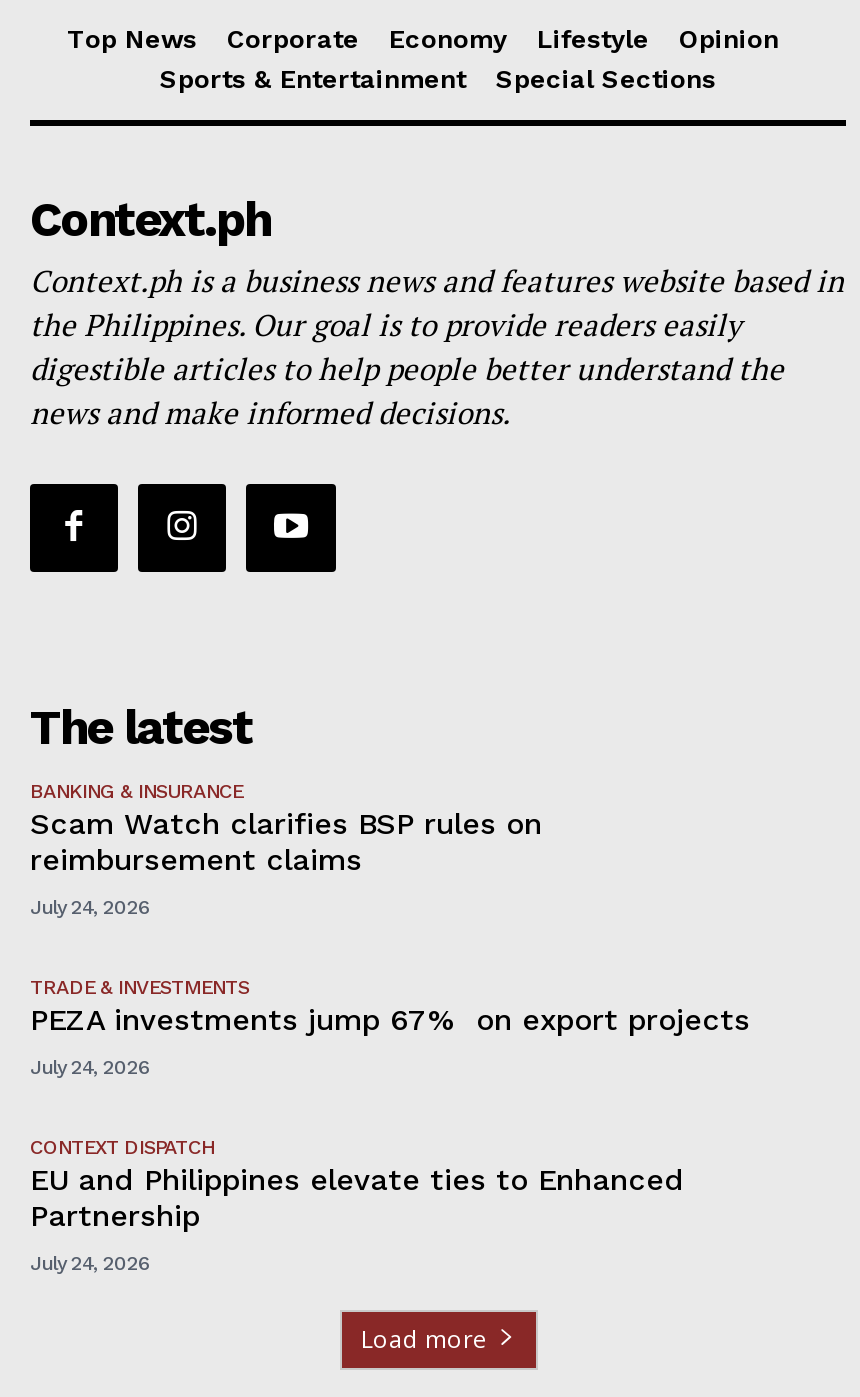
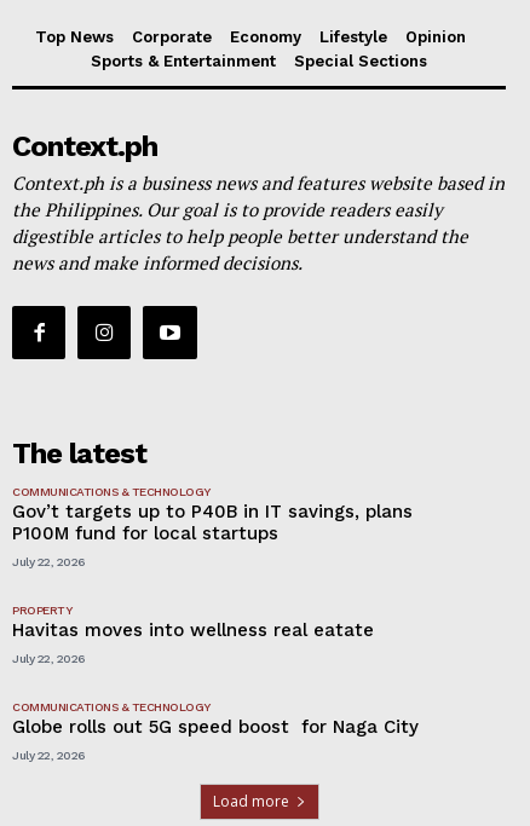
- BANKING & INSURANCE
- Scam Watch clarifies BSP rules on
- reimbursement claims
+ COMMUNICATIONS & TECHNOLOGY
+ Gov’t targets up to P40B in IT savings, plans
+ P100M fund for local startups

- July 24, 2026
+ July 22, 2026

- TRADE & INVESTMENTS
- PEZA investments jump 67% on export projects
+ PROPERTY
+ Havitas moves into wellness real eatate

- July 24, 2026
+ July 22, 2026

- CONTEXT DISPATCH
- EU and Philippines elevate ties to Enhanced
- Partnership
+ COMMUNICATIONS & TECHNOLOGY
+ Globe rolls out 5G speed boost for Naga City

- July 24, 2026
+ July 22, 2026
